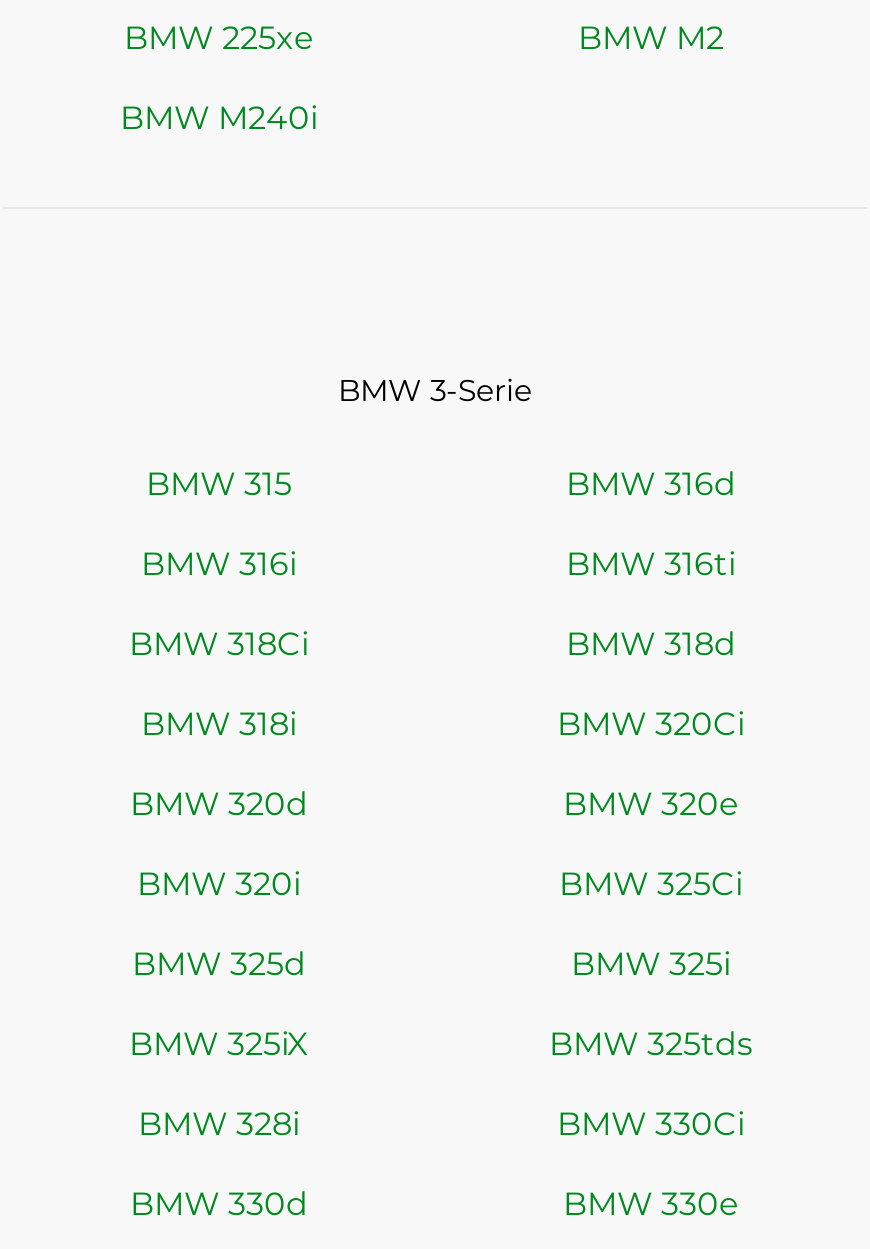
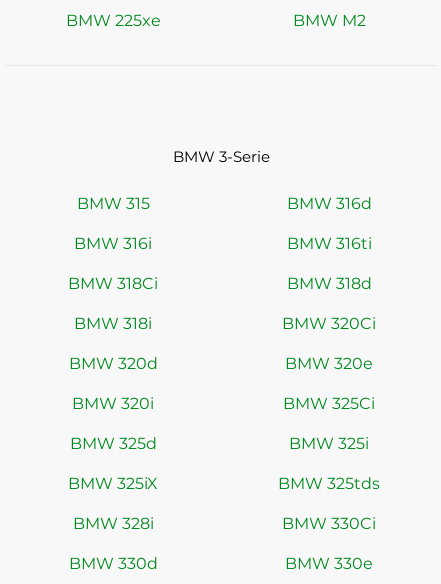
- BMW M240i
